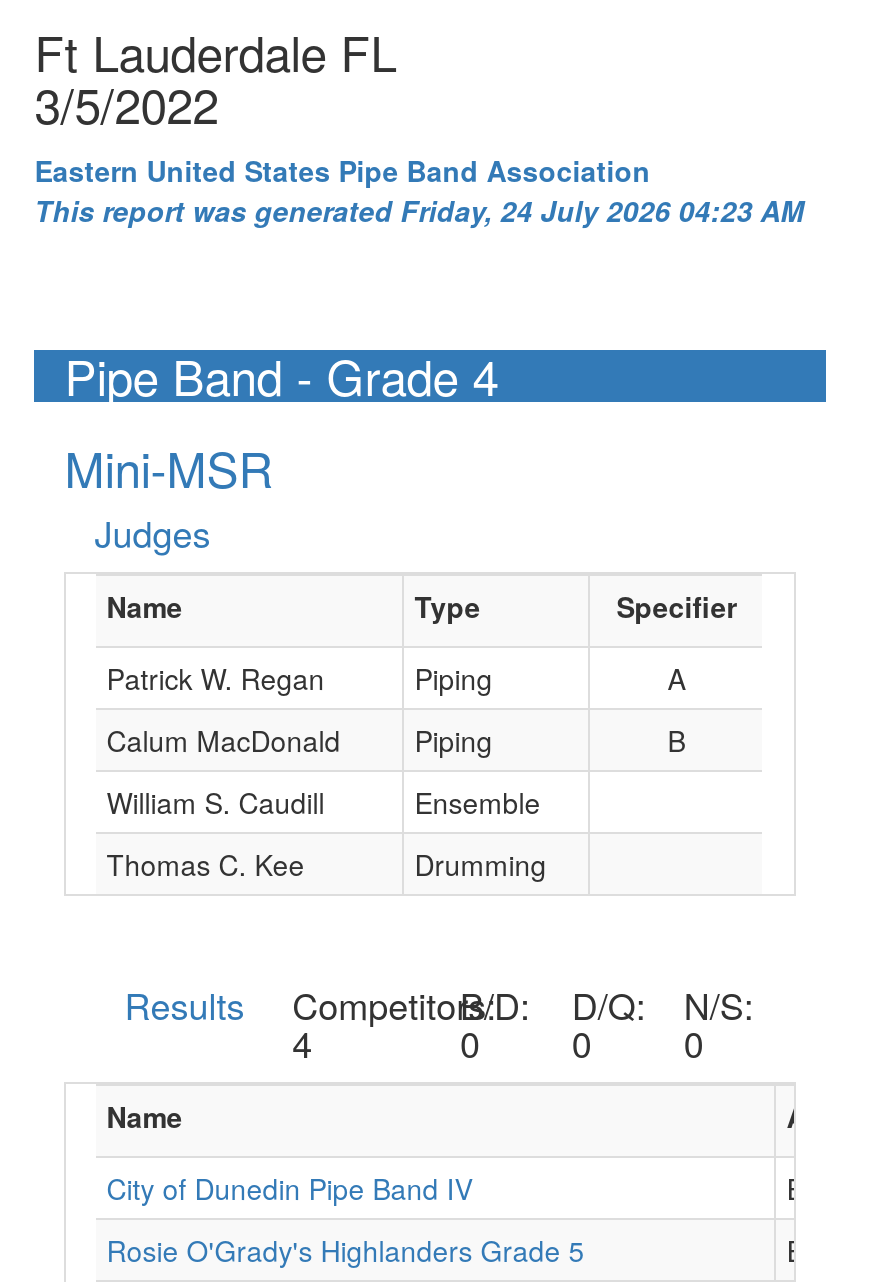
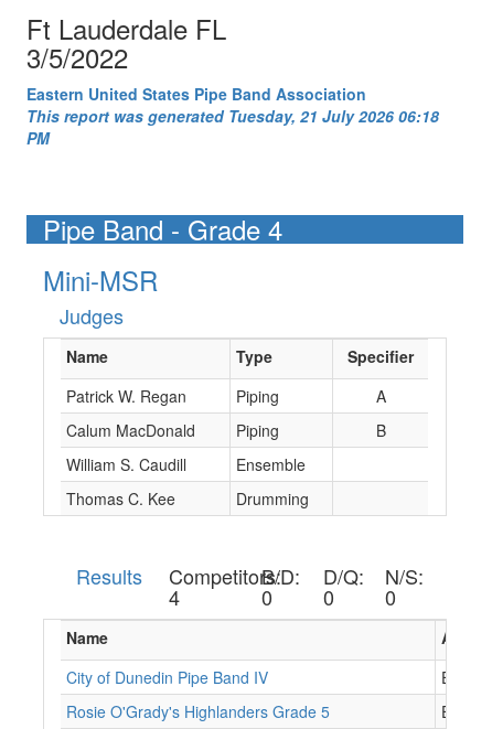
- This report was generated Friday, 24 July 2026 04:23 AM
+ This report was generated Tuesday, 21 July 2026 06:18
+ PM
